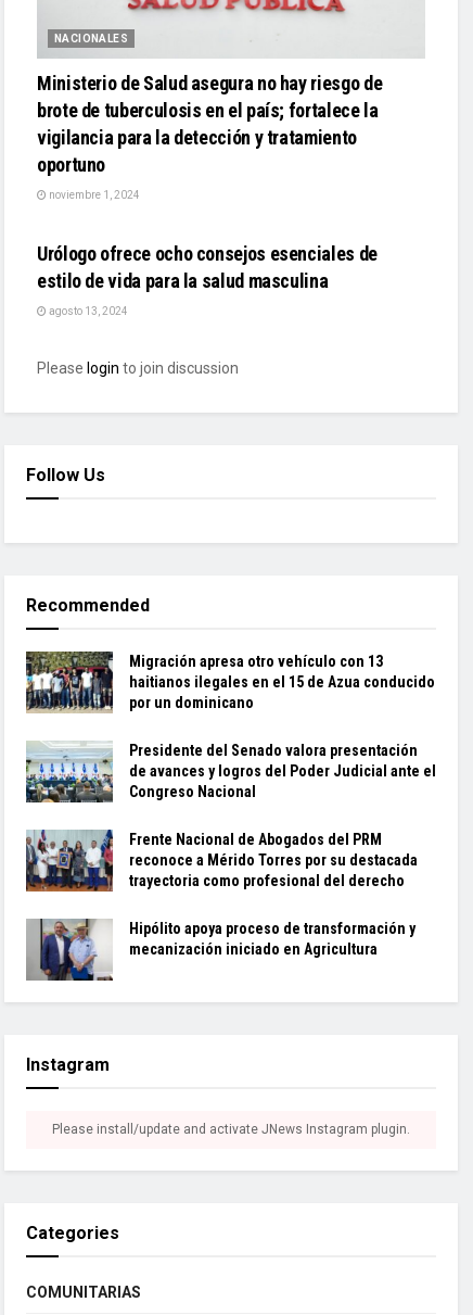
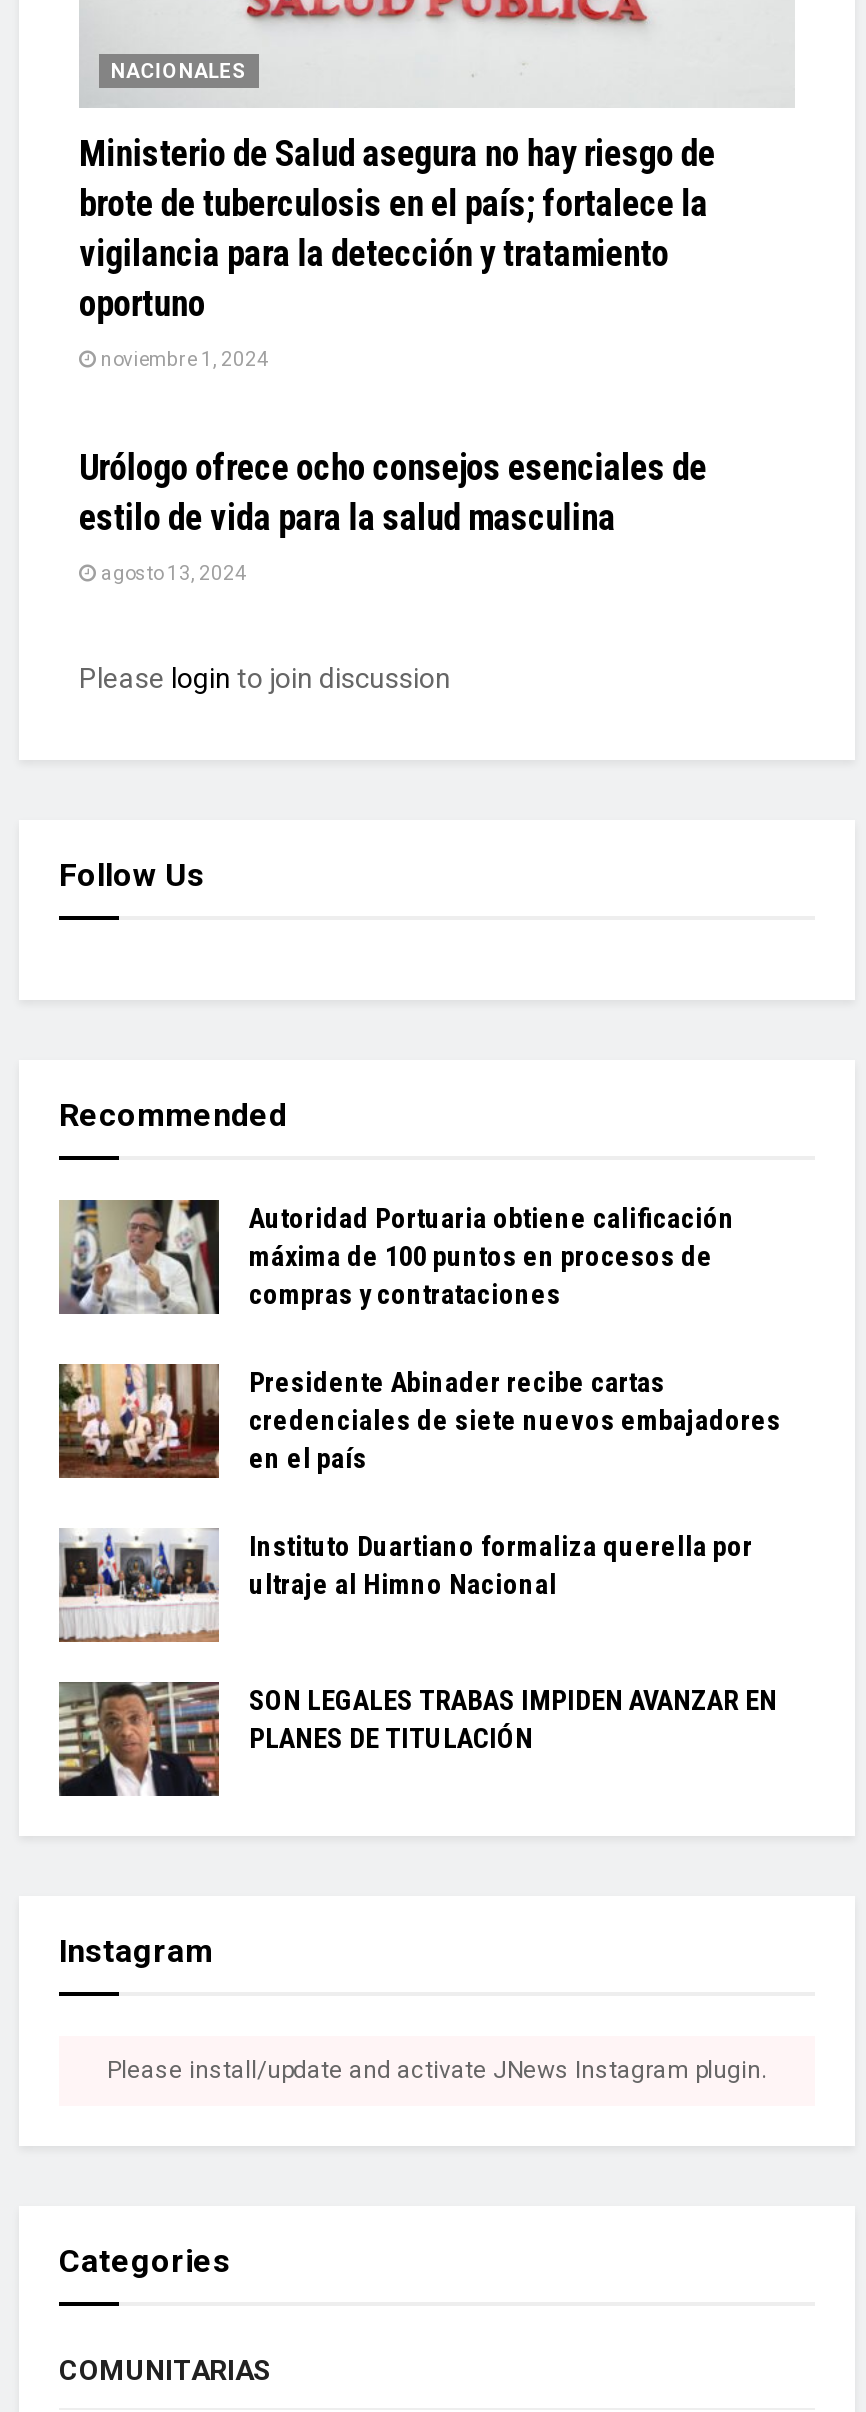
- [image]
- Migración apresa otro vehículo con 13
- haitianos ilegales en el 15 de Azua conducido
- por un dominicano
+ [image]
+ Autoridad Portuaria obtiene calificación
+ máxima de 100 puntos en procesos de
+ compras y contrataciones

- [image]
- Presidente del Senado valora presentación
- de avances y logros del Poder Judicial ante el
- Congreso Nacional
+ [image]
+ Presidente Abinader recibe cartas
+ credenciales de siete nuevos embajadores
+ en el país

- [image]
- Frente Nacional de Abogados del PRM
- reconoce a Mérido Torres por su destacada
- trayectoria como profesional del derecho
+ [image]
+ Instituto Duartiano formaliza querella por
+ ultraje al Himno Nacional

- [image]
- Hipólito apoya proceso de transformación y
- mecanización iniciado en Agricultura
+ [image]
+ SON LEGALES TRABAS IMPIDEN AVANZAR EN
+ PLANES DE TITULACIÓN
